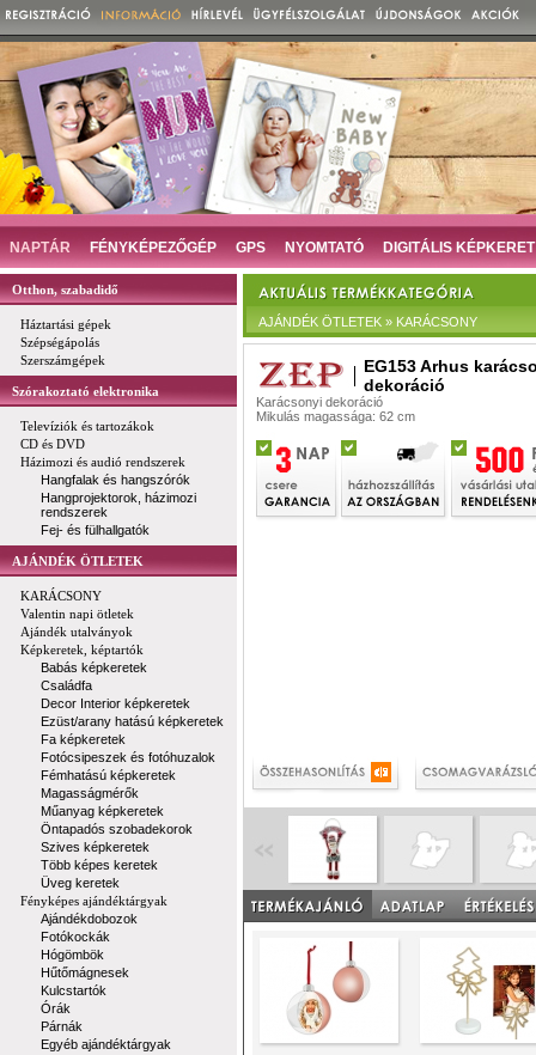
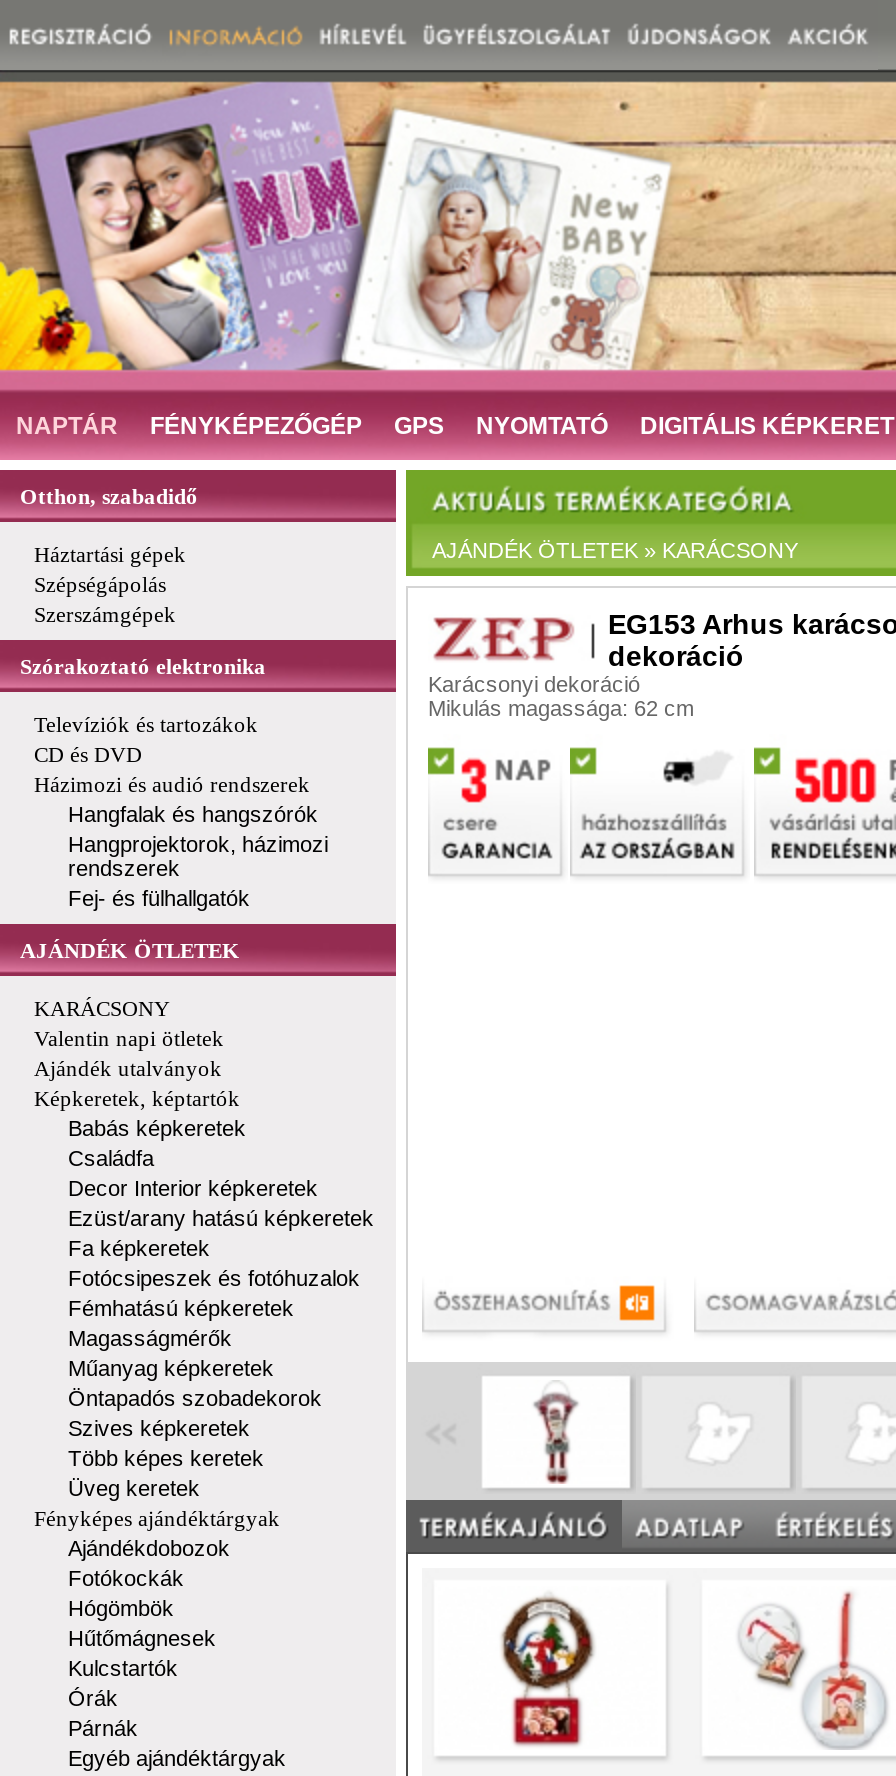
- [image]
+ [image]

- [image]
+ [image]
